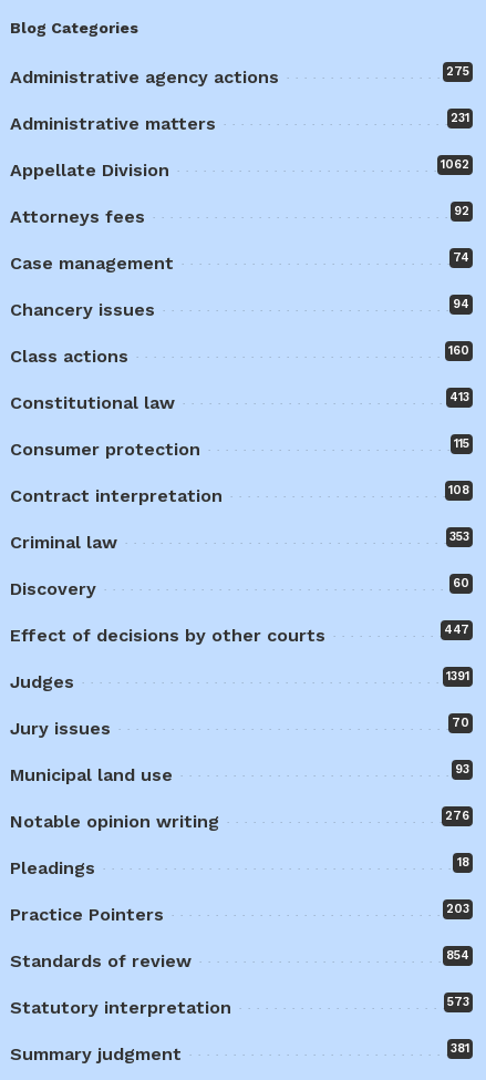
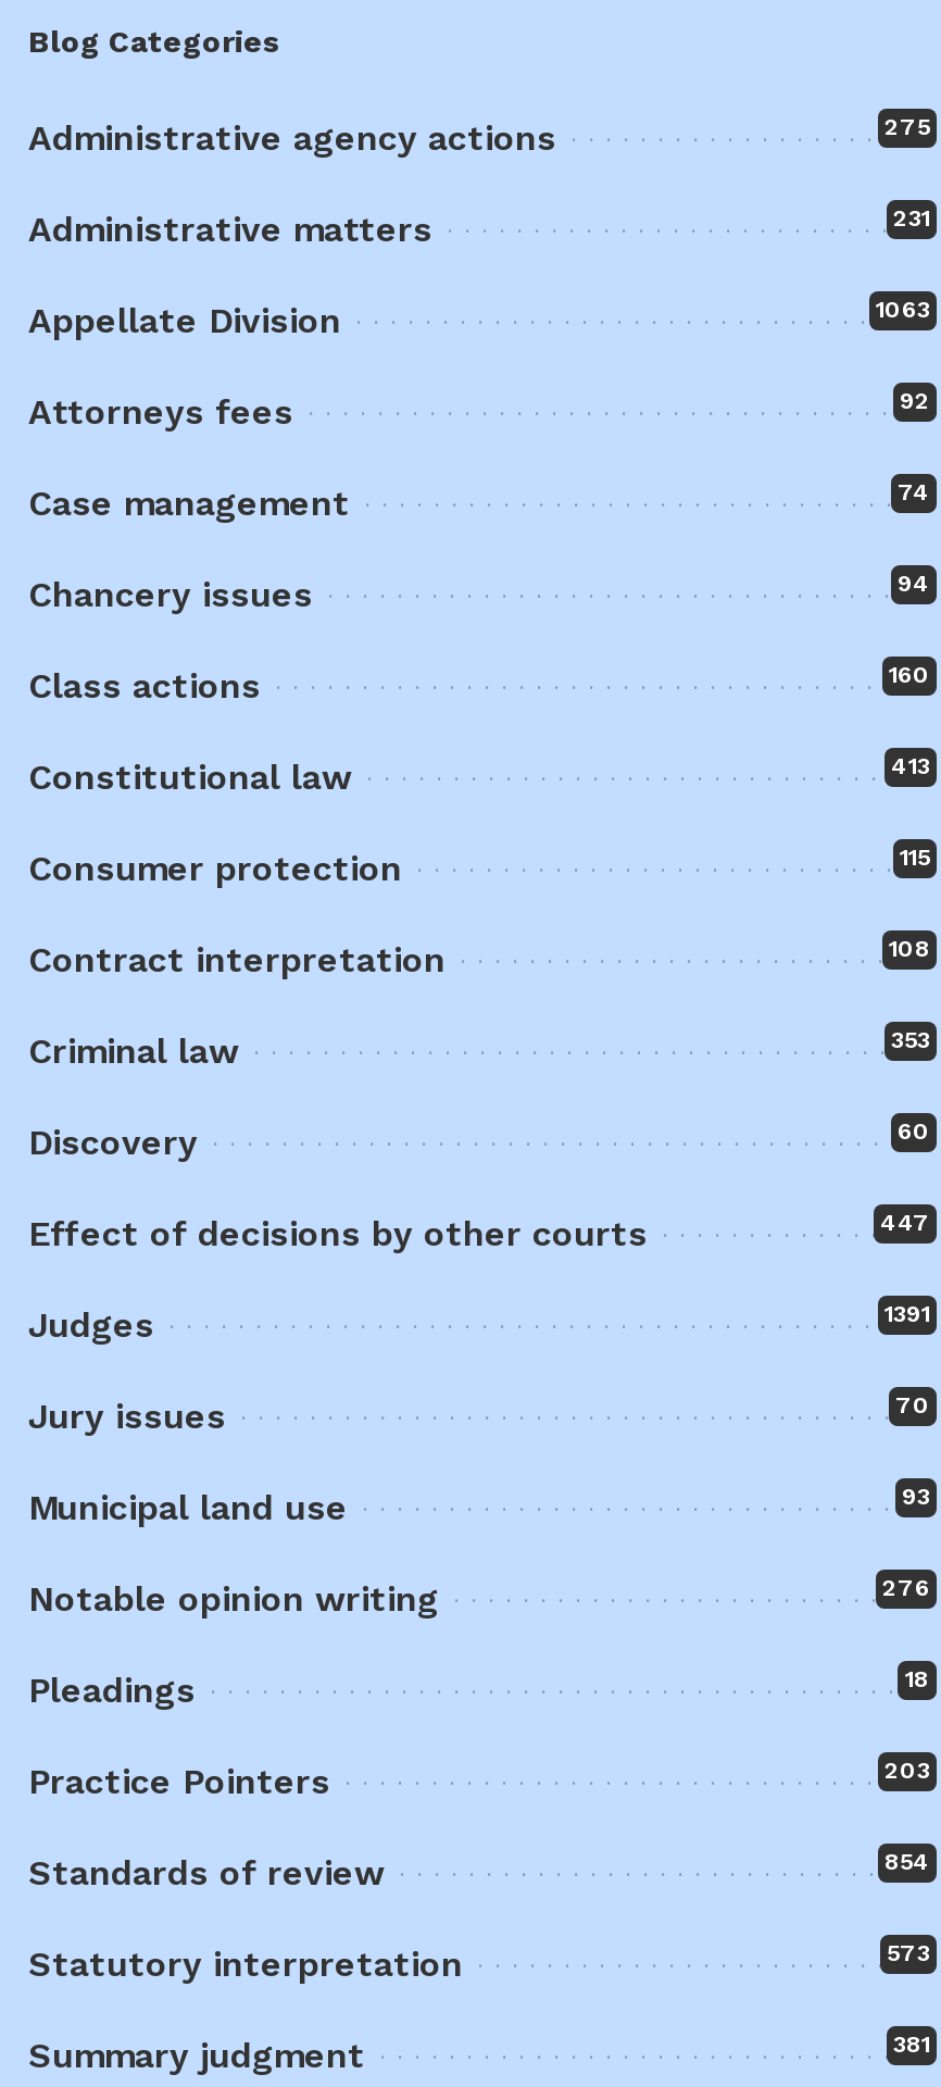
- 1062
+ 1063
